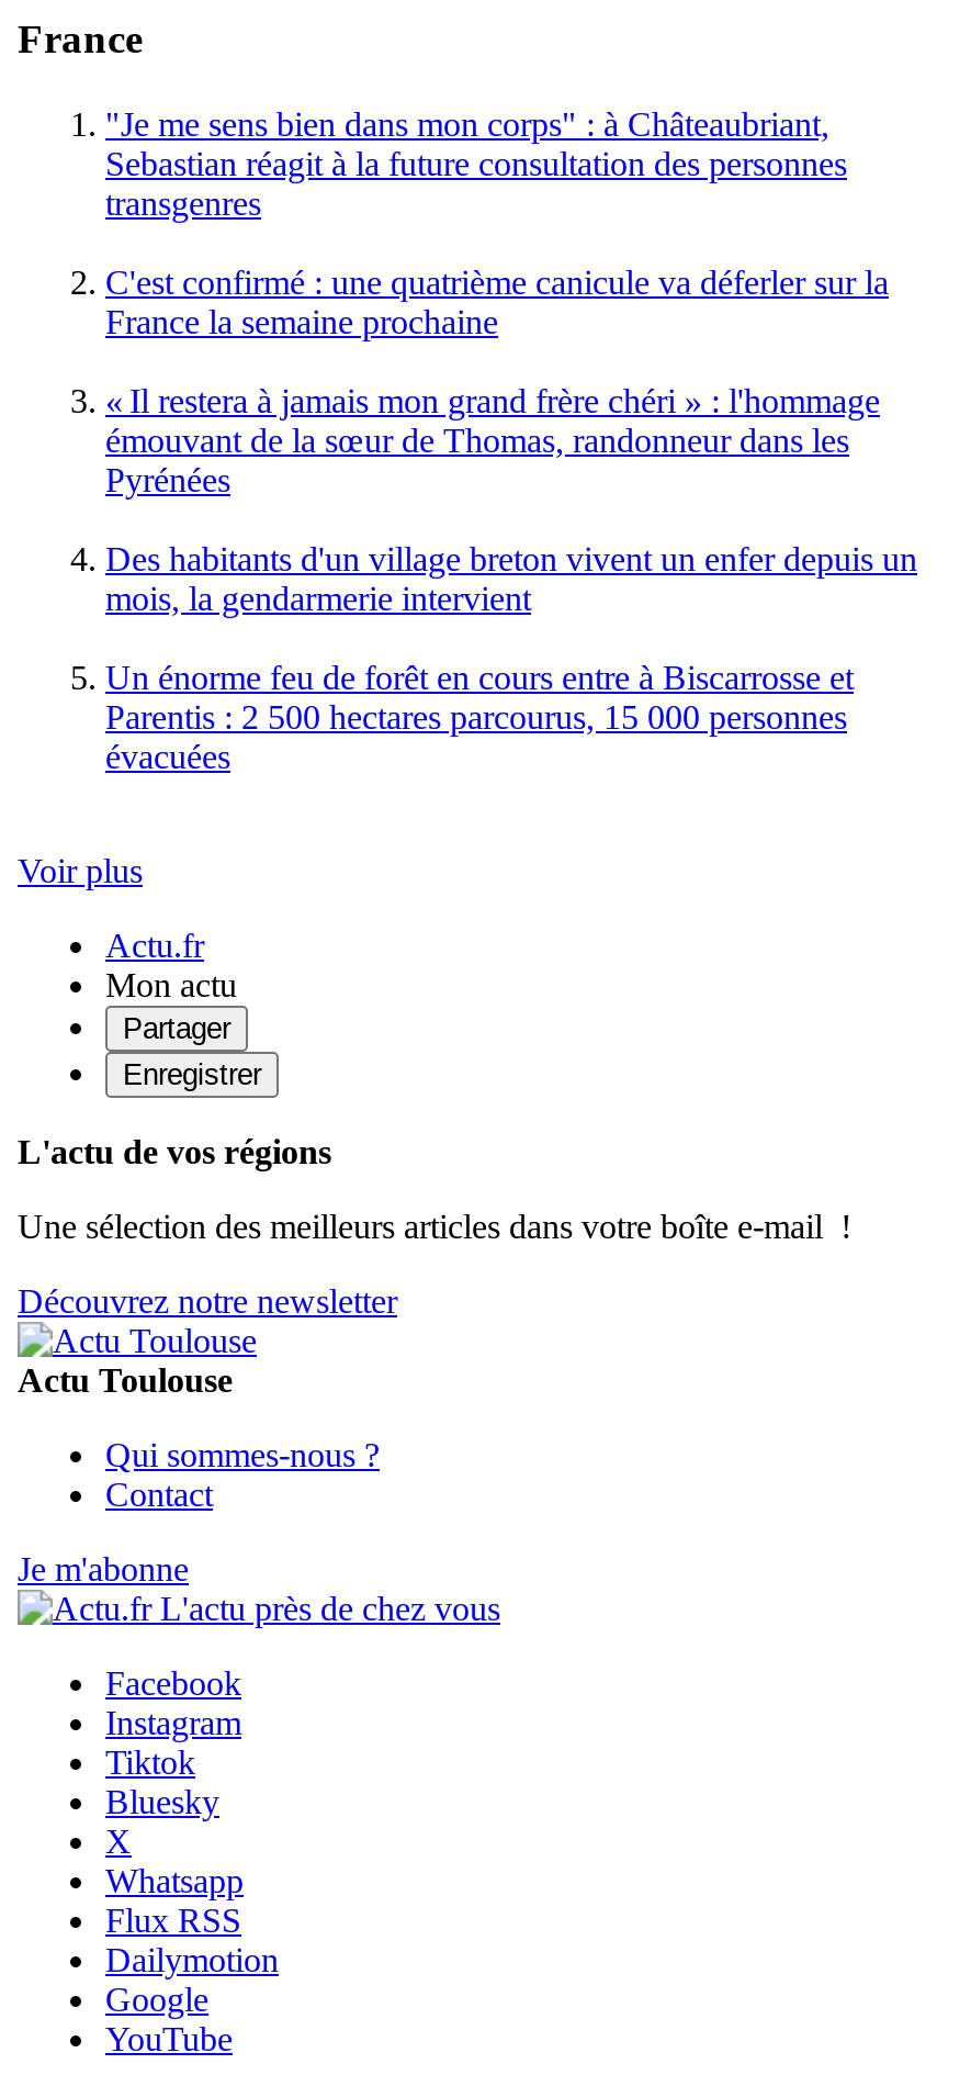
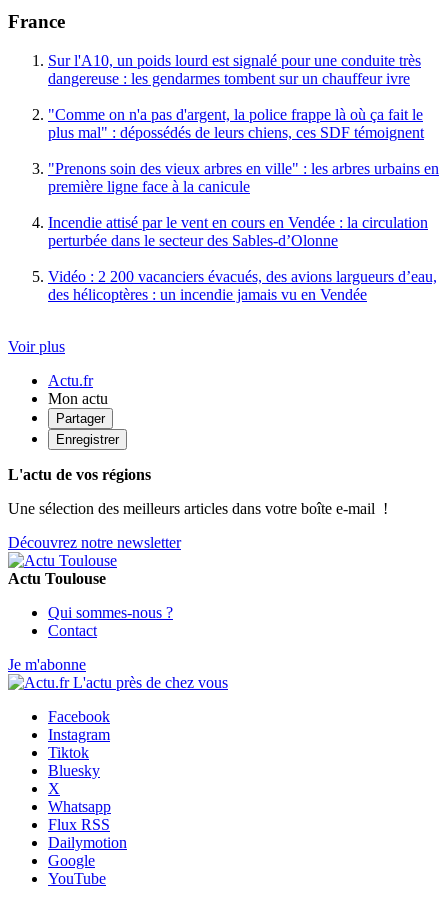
- "Je me sens bien dans mon corps" : à Châteaubriant,
- Sebastian réagit à la future consultation des personnes
- transgenres
+ Sur l'A10, un poids lourd est signalé pour une conduite très
+ dangereuse : les gendarmes tombent sur un chauffeur ivre

- C'est confirmé : une quatrième canicule va déferler sur la
- France la semaine prochaine
+ "Comme on n'a pas d'argent, la police frappe là où ça fait le
+ plus mal" : dépossédés de leurs chiens, ces SDF témoignent

- « Il restera à jamais mon grand frère chéri » : l'hommage
- émouvant de la sœur de Thomas, randonneur dans les
- Pyrénées
+ "Prenons soin des vieux arbres en ville" : les arbres urbains en
+ première ligne face à la canicule

- Des habitants d'un village breton vivent un enfer depuis un
- mois, la gendarmerie intervient
+ Incendie attisé par le vent en cours en Vendée : la circulation
+ perturbée dans le secteur des Sables-d’Olonne

- Un énorme feu de forêt en cours entre à Biscarrosse et
- Parentis : 2 500 hectares parcourus, 15 000 personnes
- évacuées
+ Vidéo : 2 200 vacanciers évacués, des avions largueurs d’eau,
+ des hélicoptères : un incendie jamais vu en Vendée
